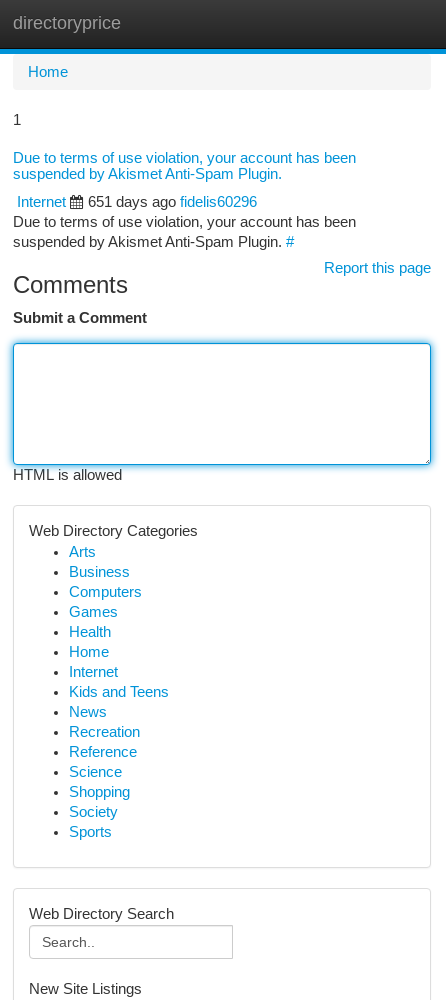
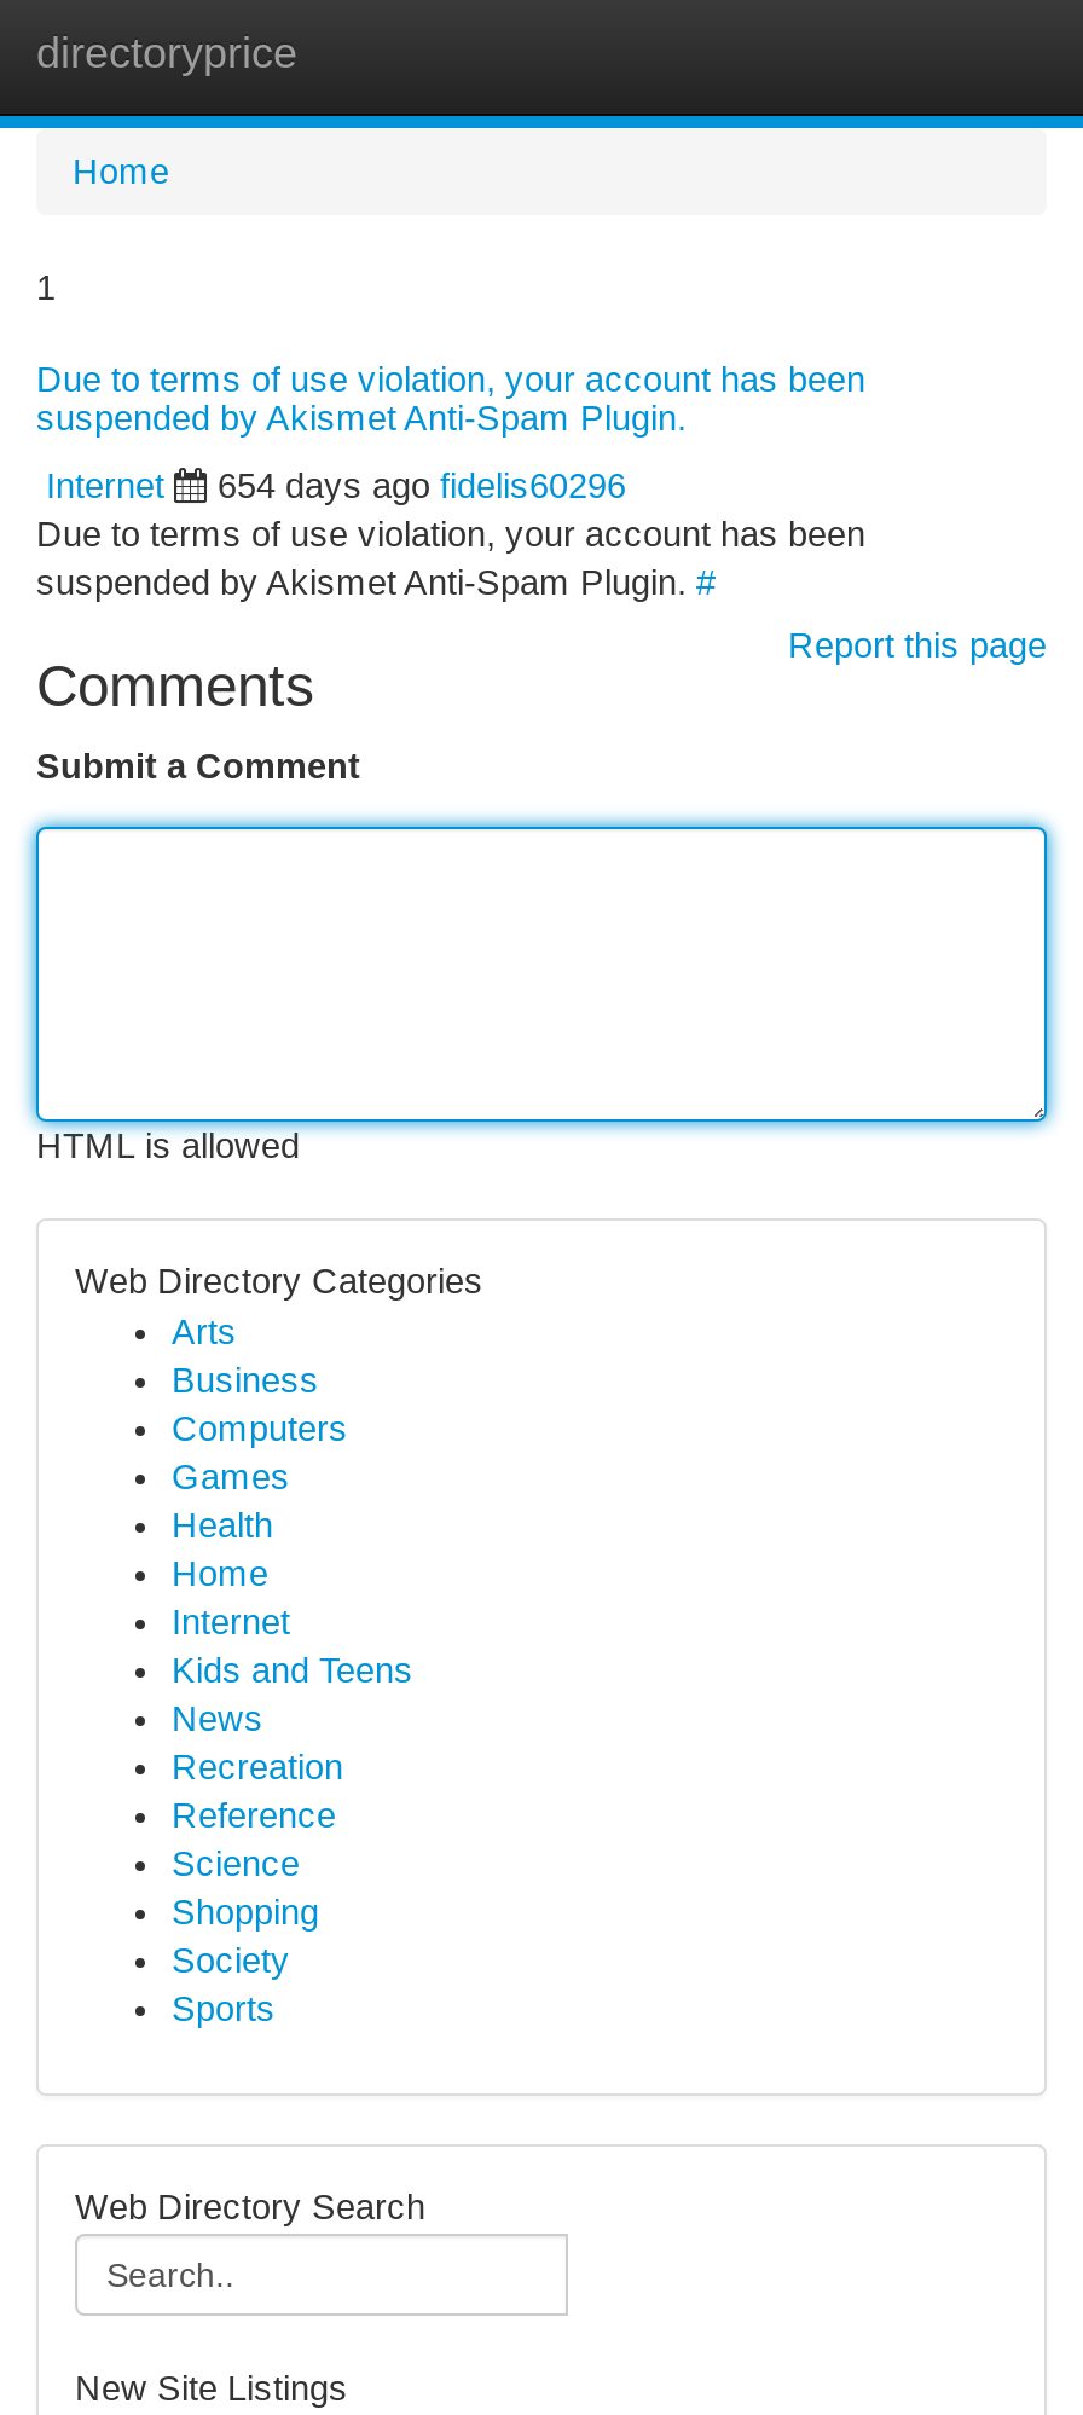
- 651 days ago fidelis60296
+ 654 days ago fidelis60296
